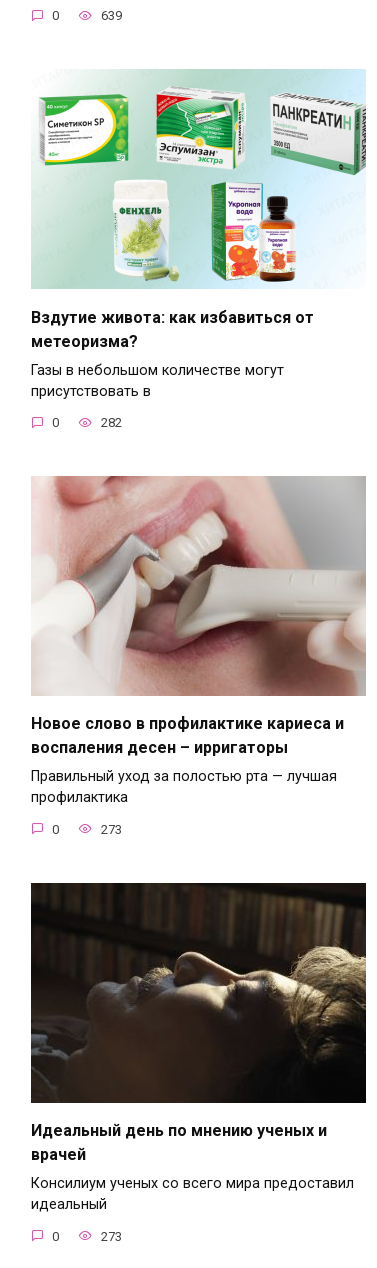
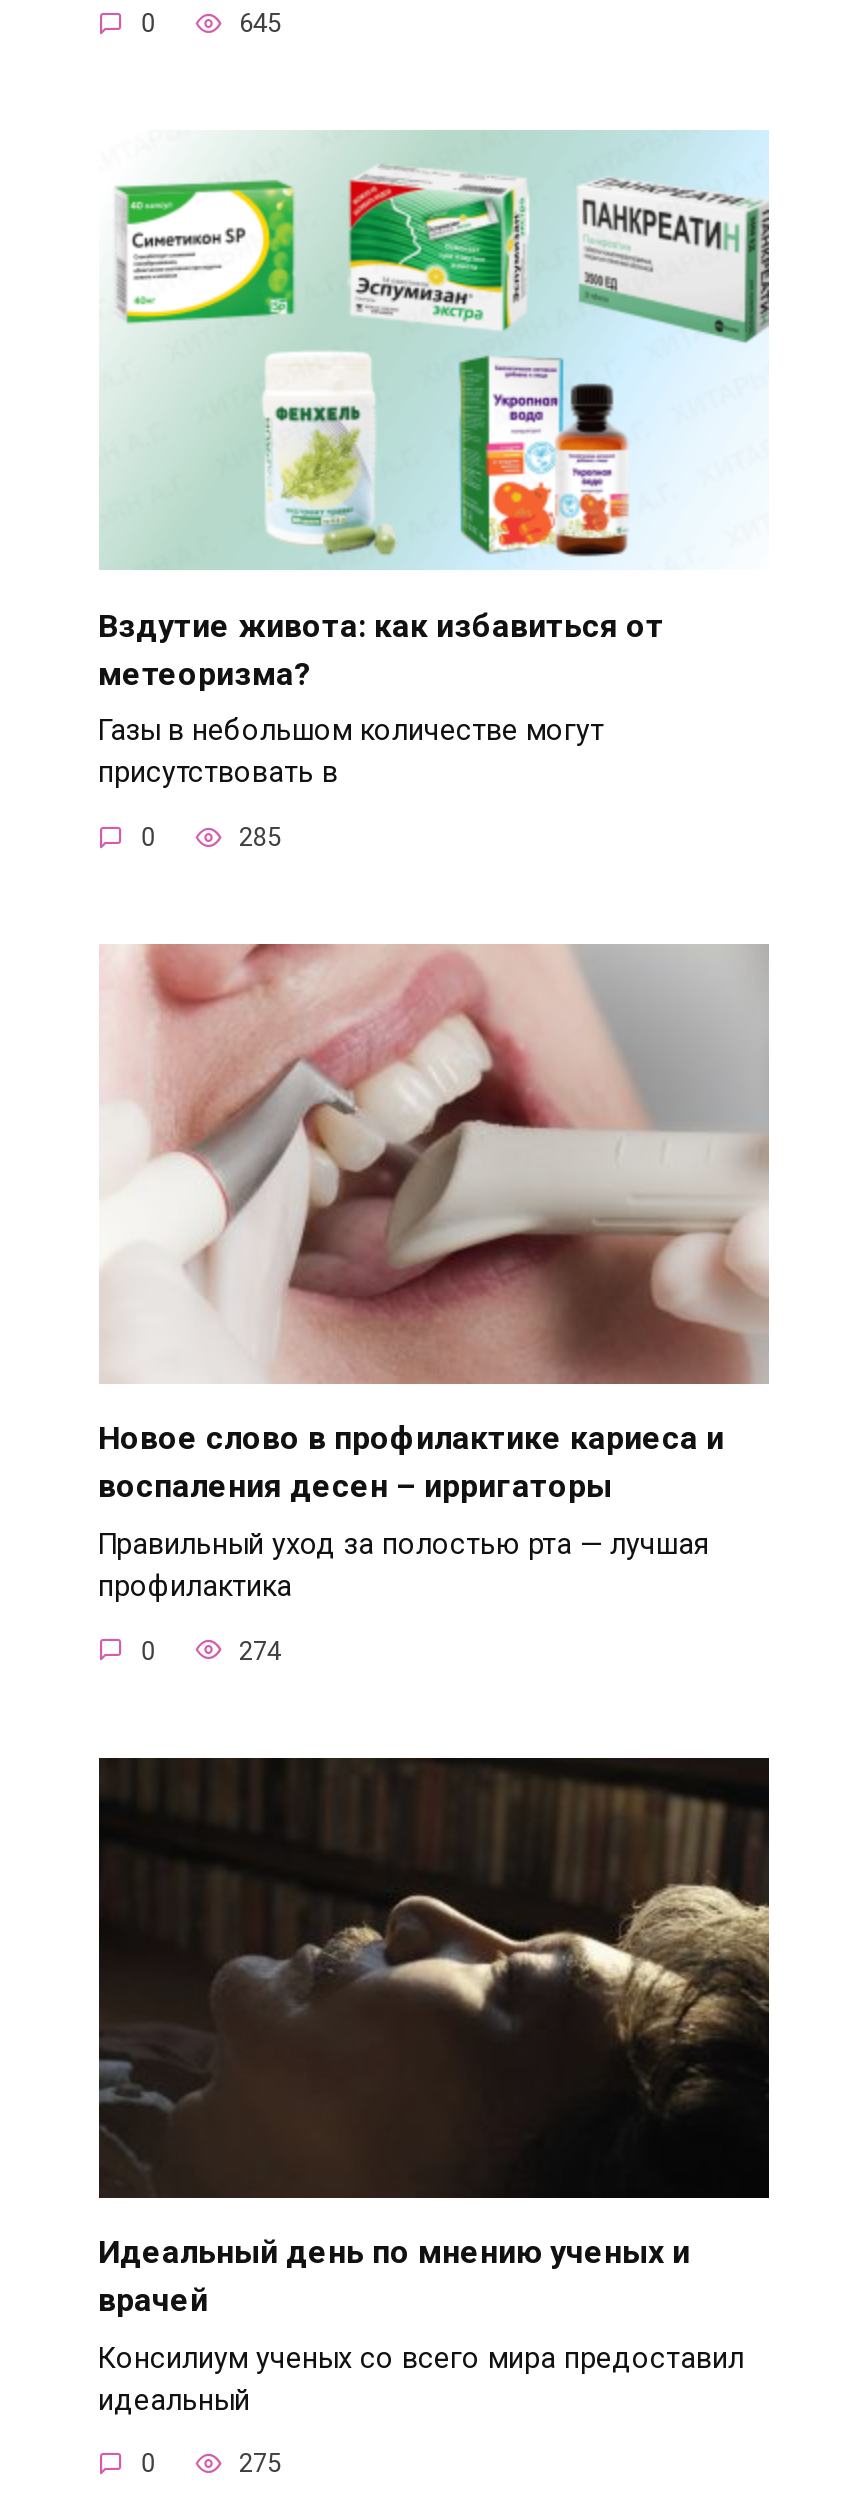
- 639
+ 645

- 282
+ 285

- 273
+ 274

- 273
+ 275
